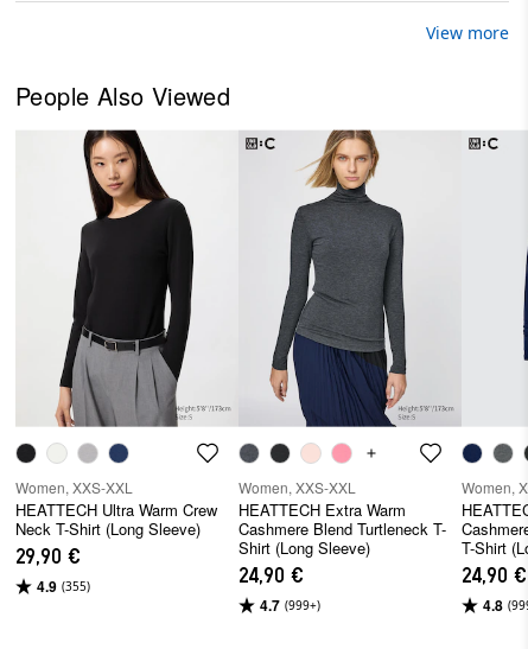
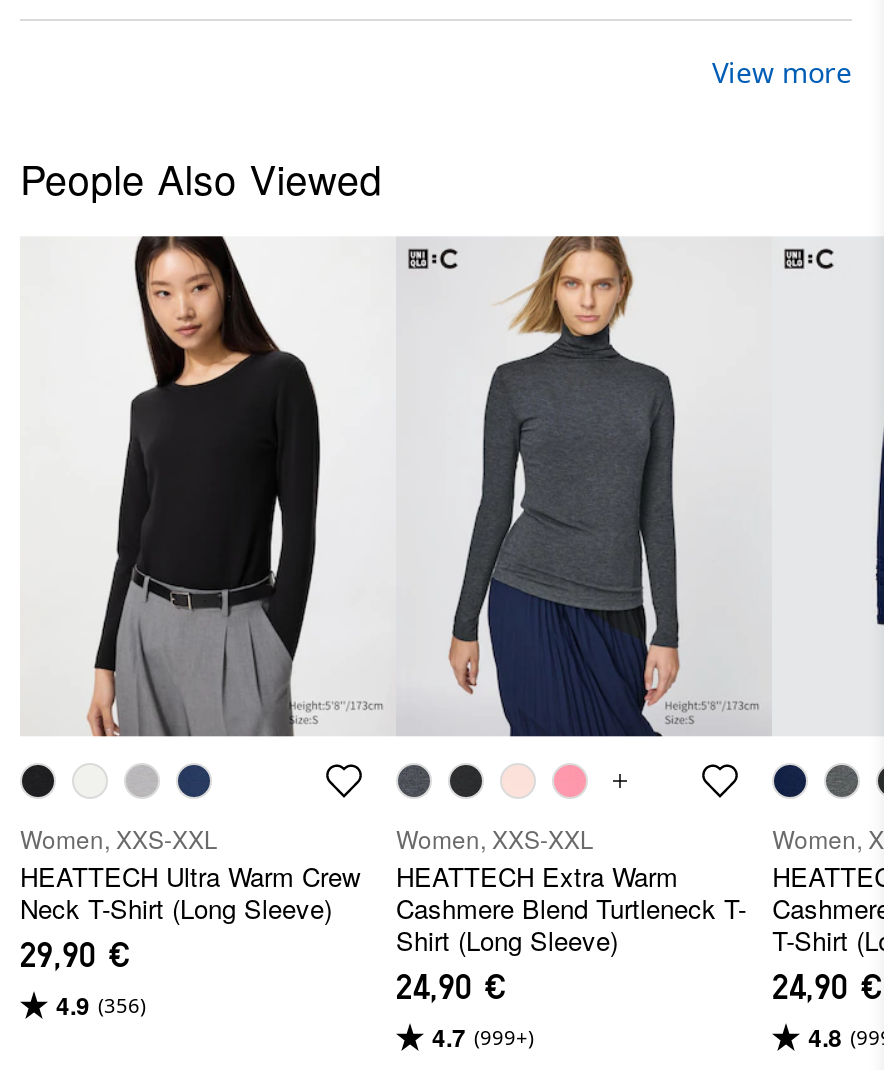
- 4.9 (355)
+ 4.9 (356)
